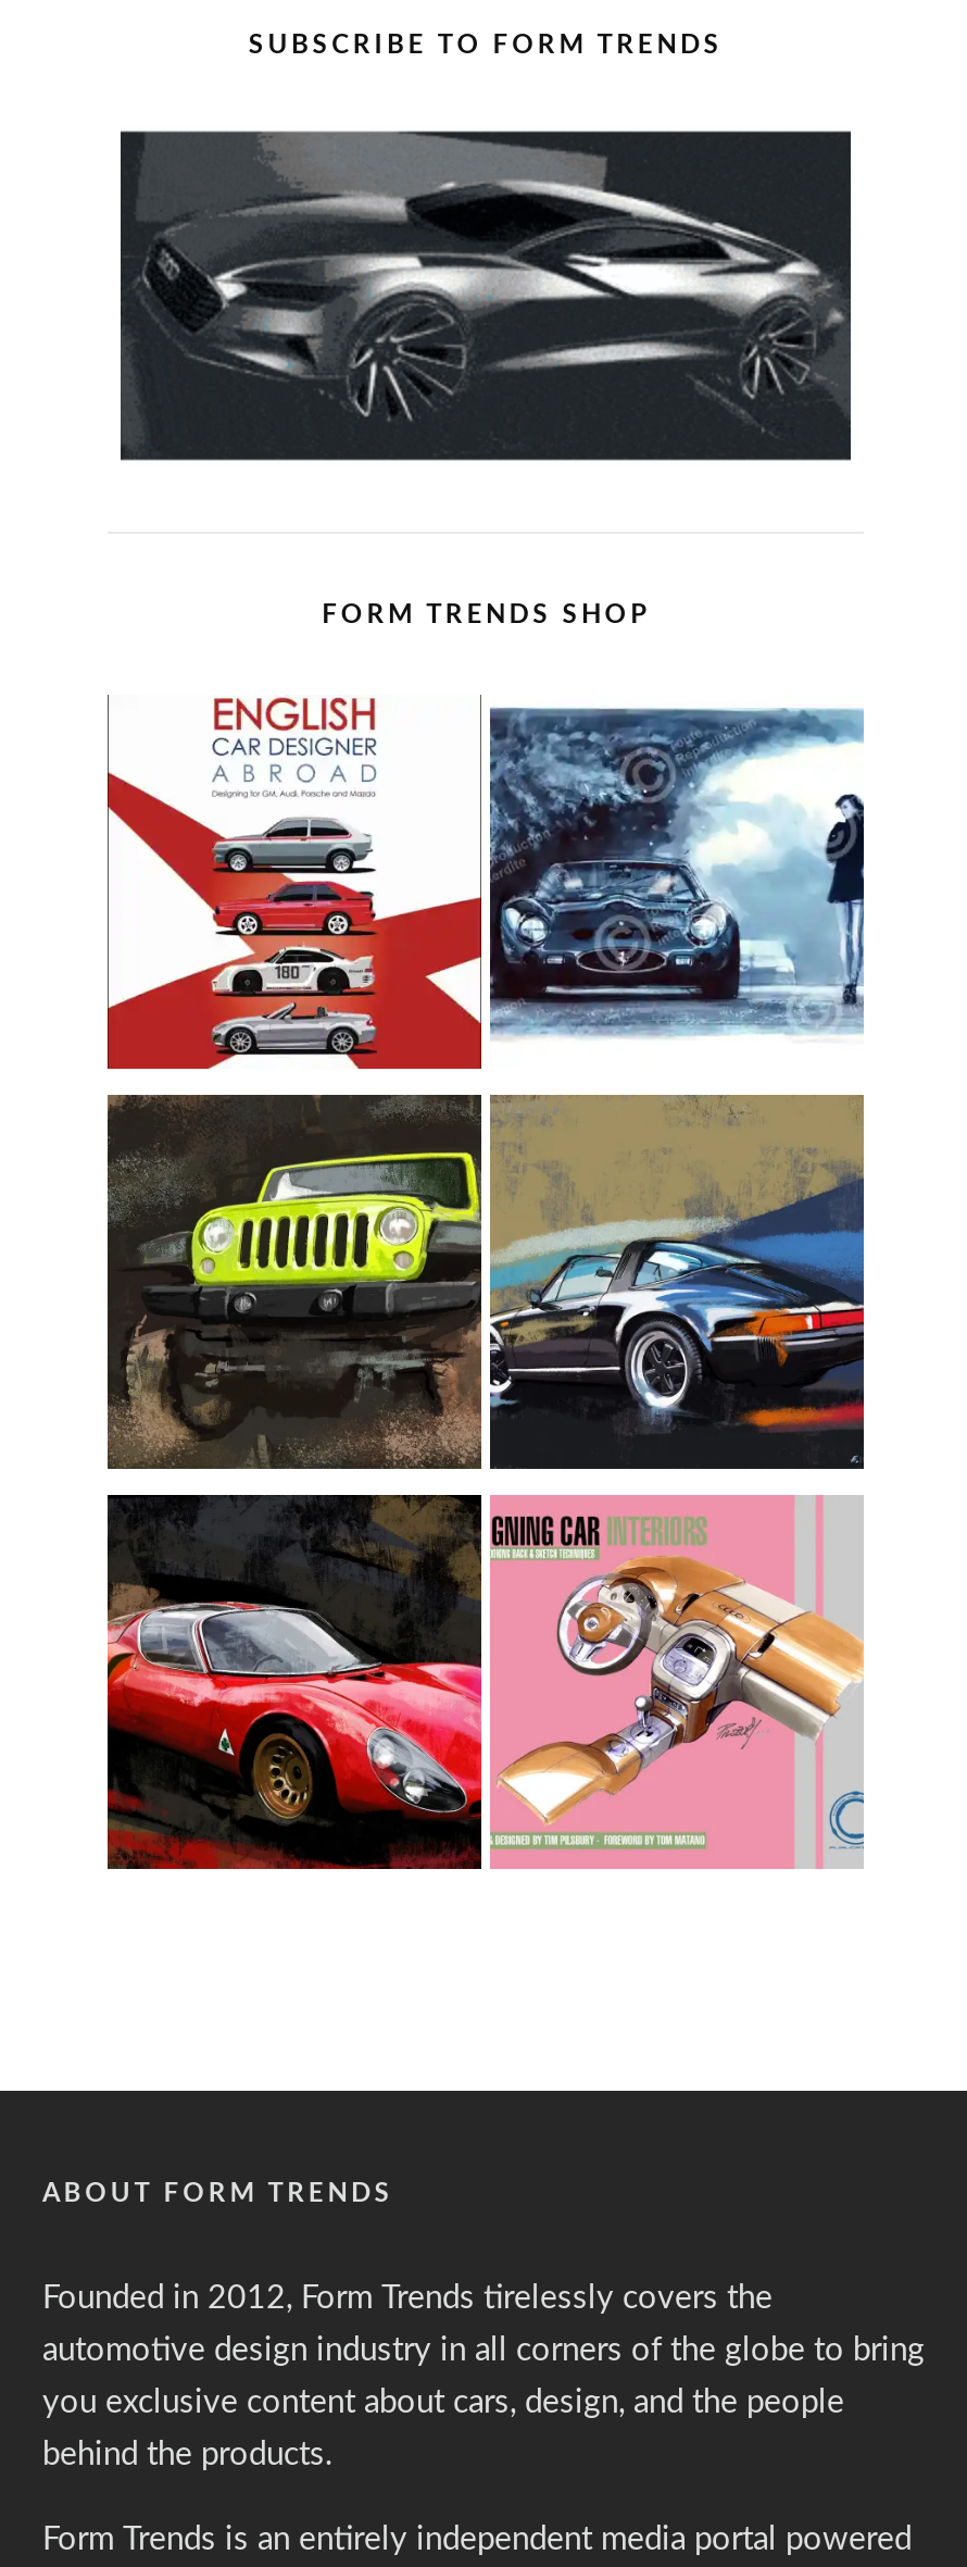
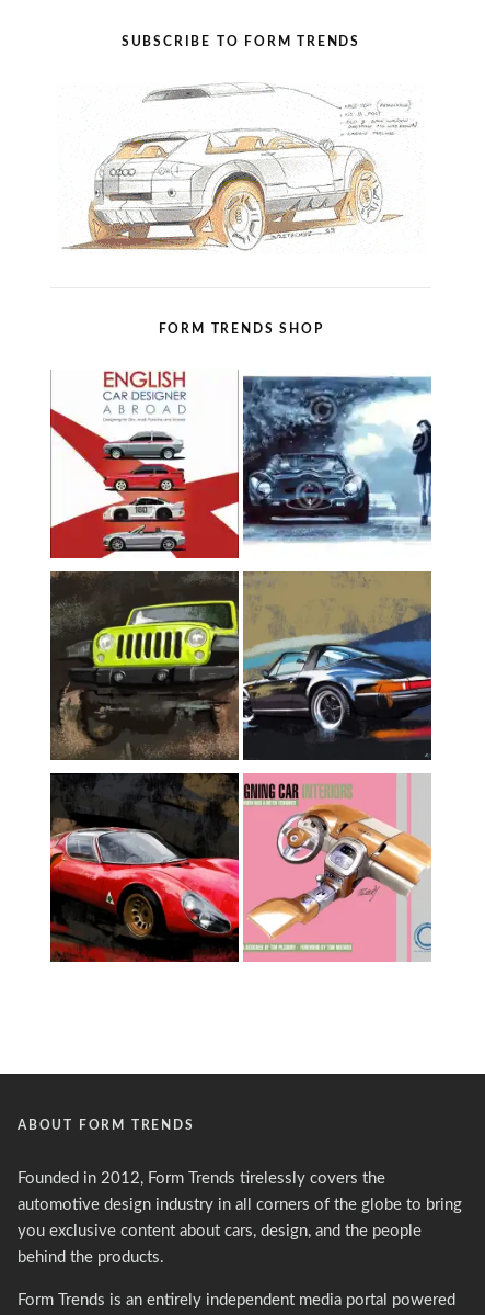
- [image]
+ [image]
